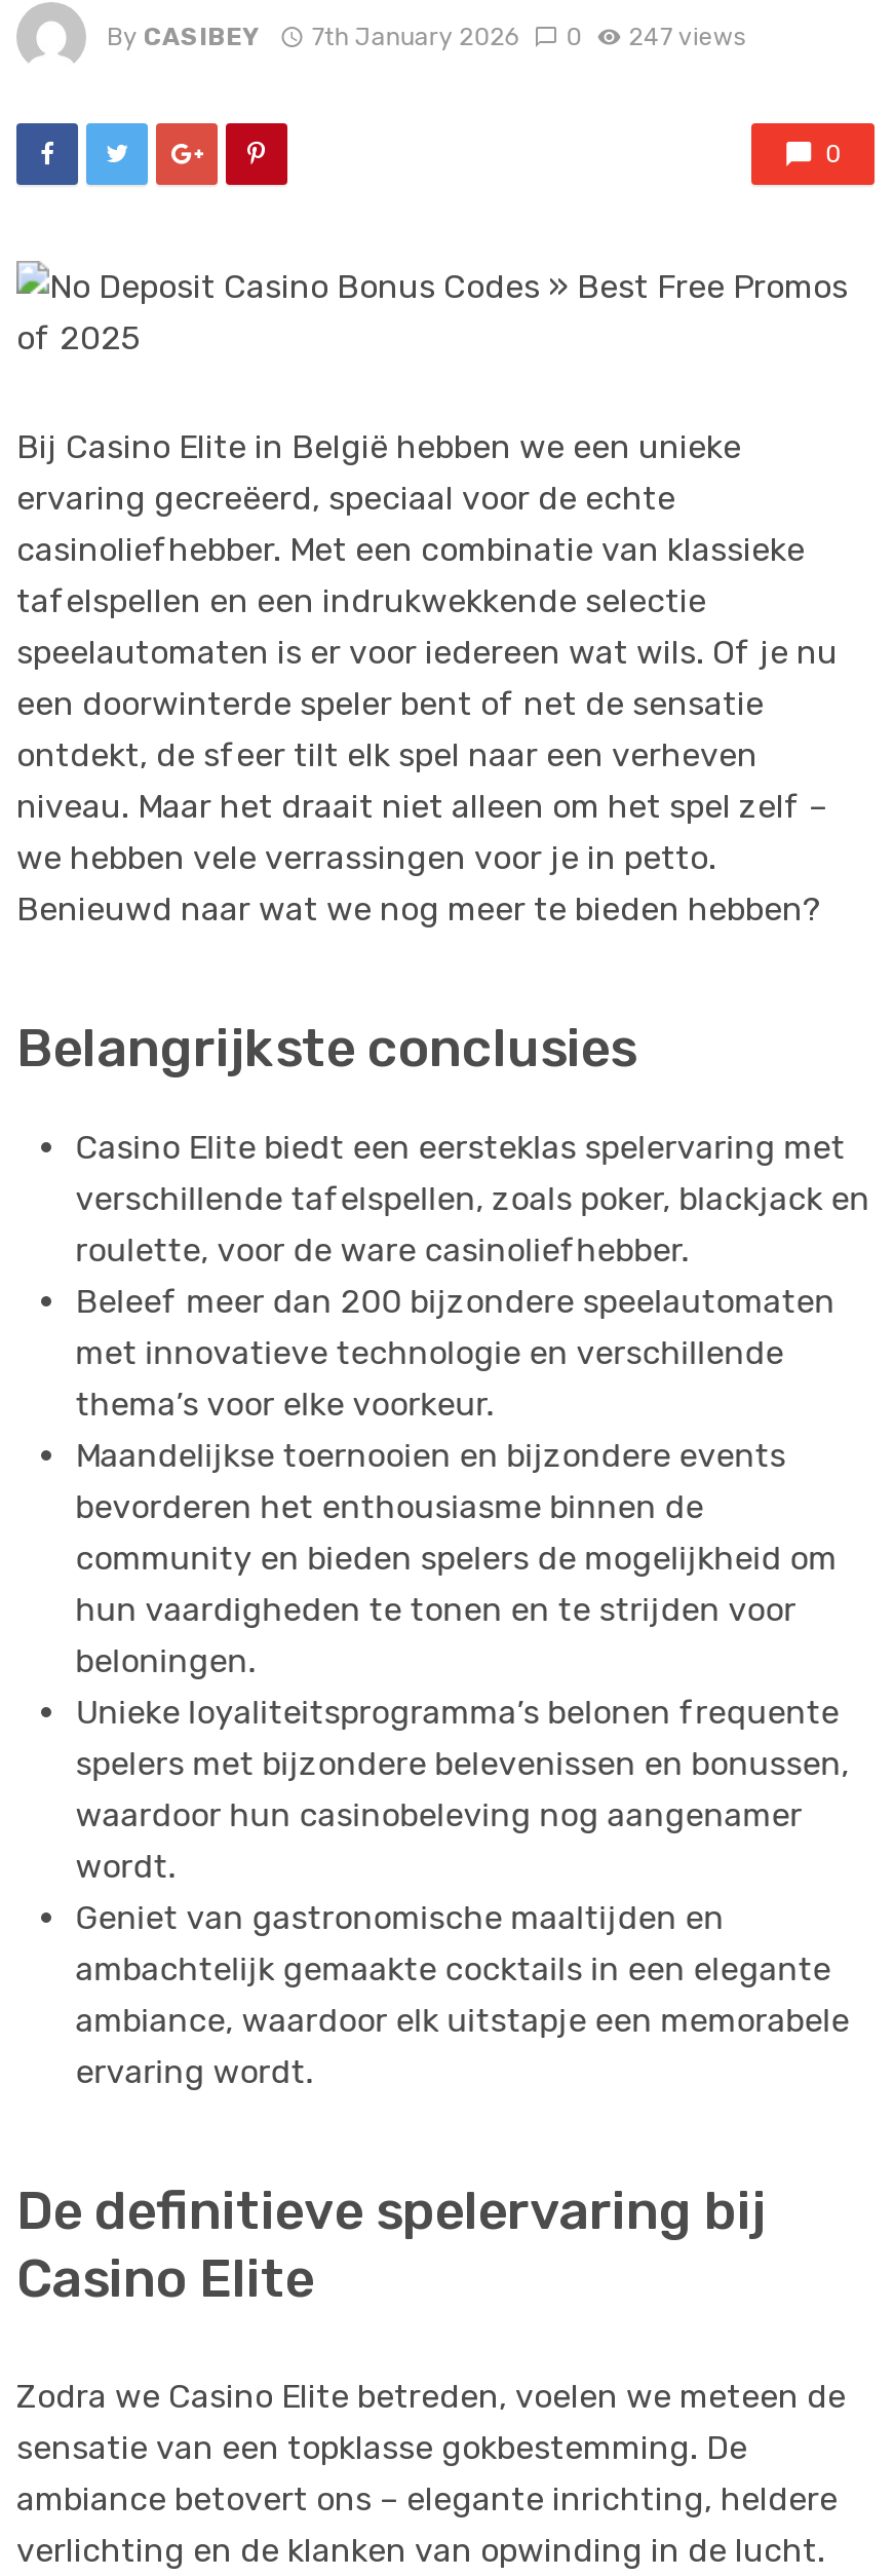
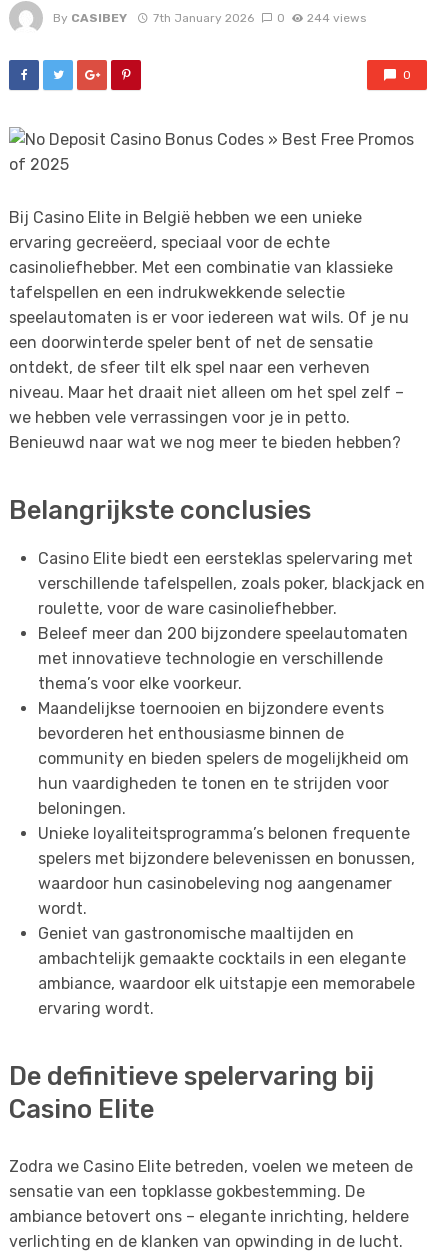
- By CASIBEY 7th January 2026 0 247 views
+ By CASIBEY 7th January 2026 0 244 views
